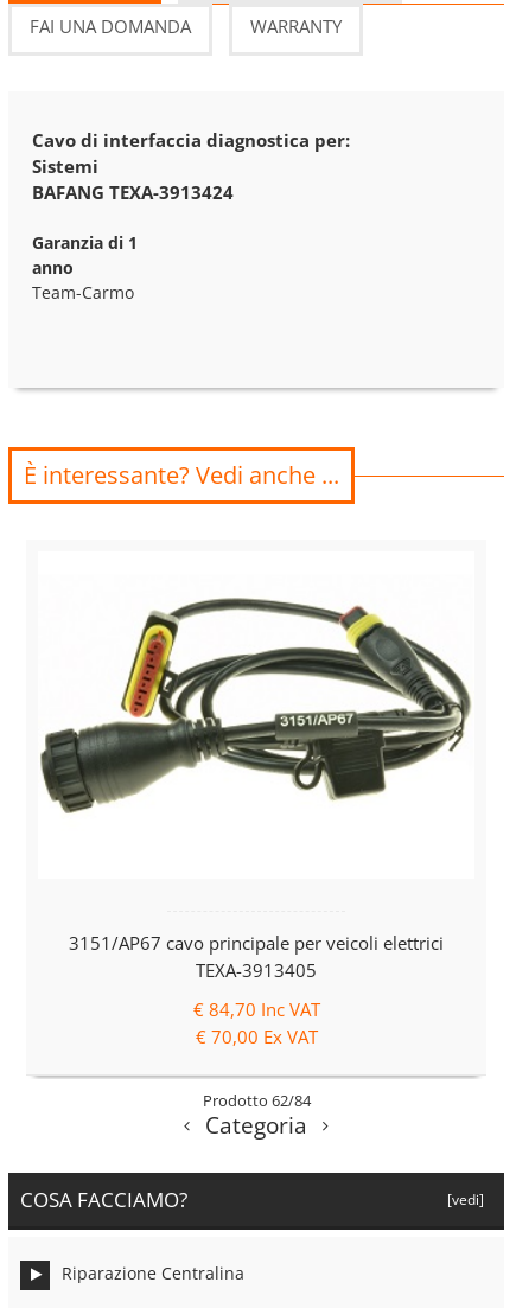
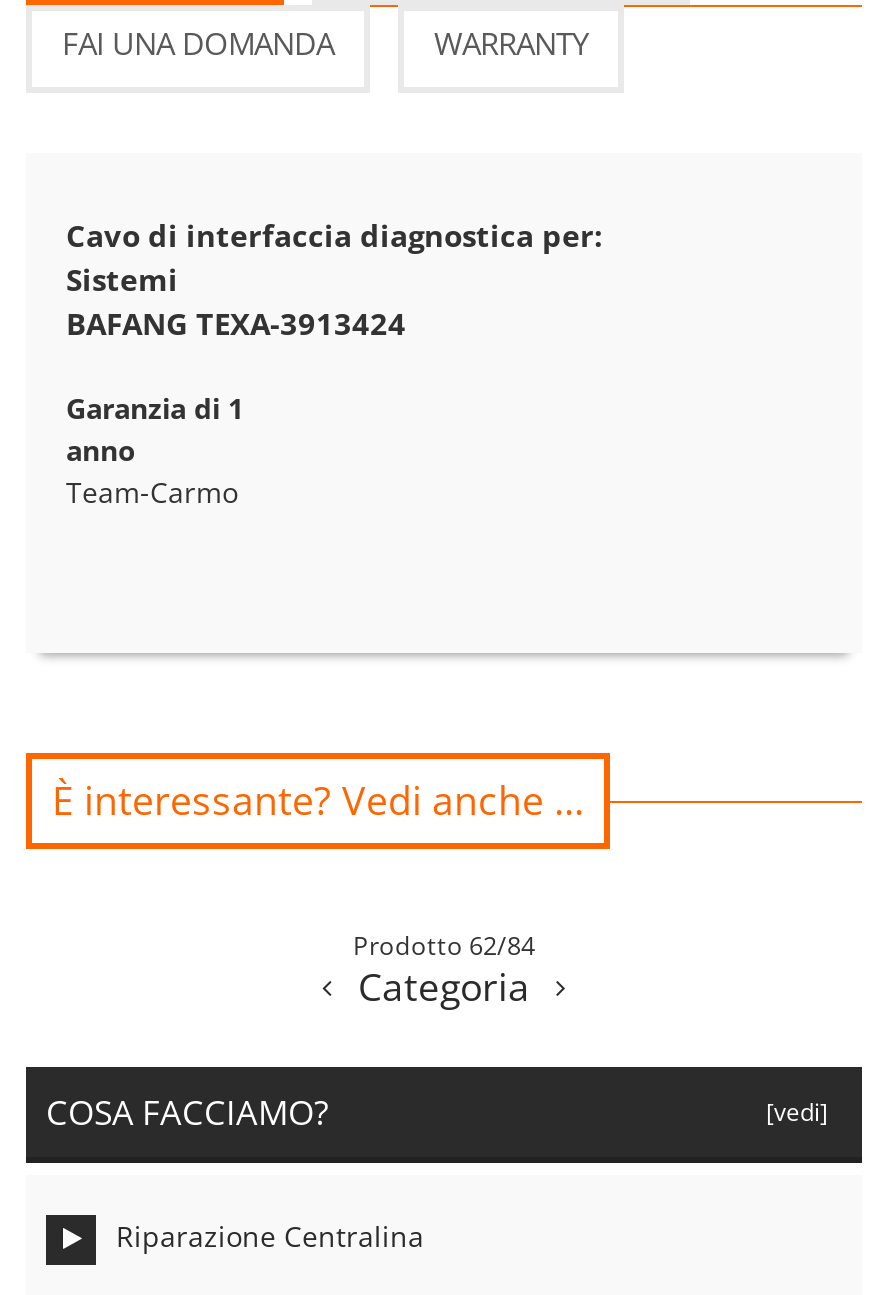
- [image]

- 3151/AP67 cavo principale per veicoli elettrici
- TEXA-3913405
- € 84,70 Inc VAT
- € 70,00 Ex VAT
